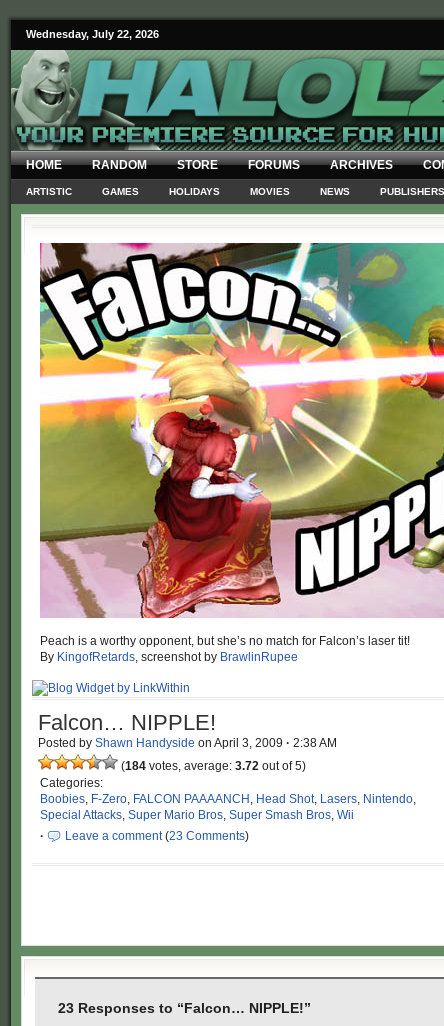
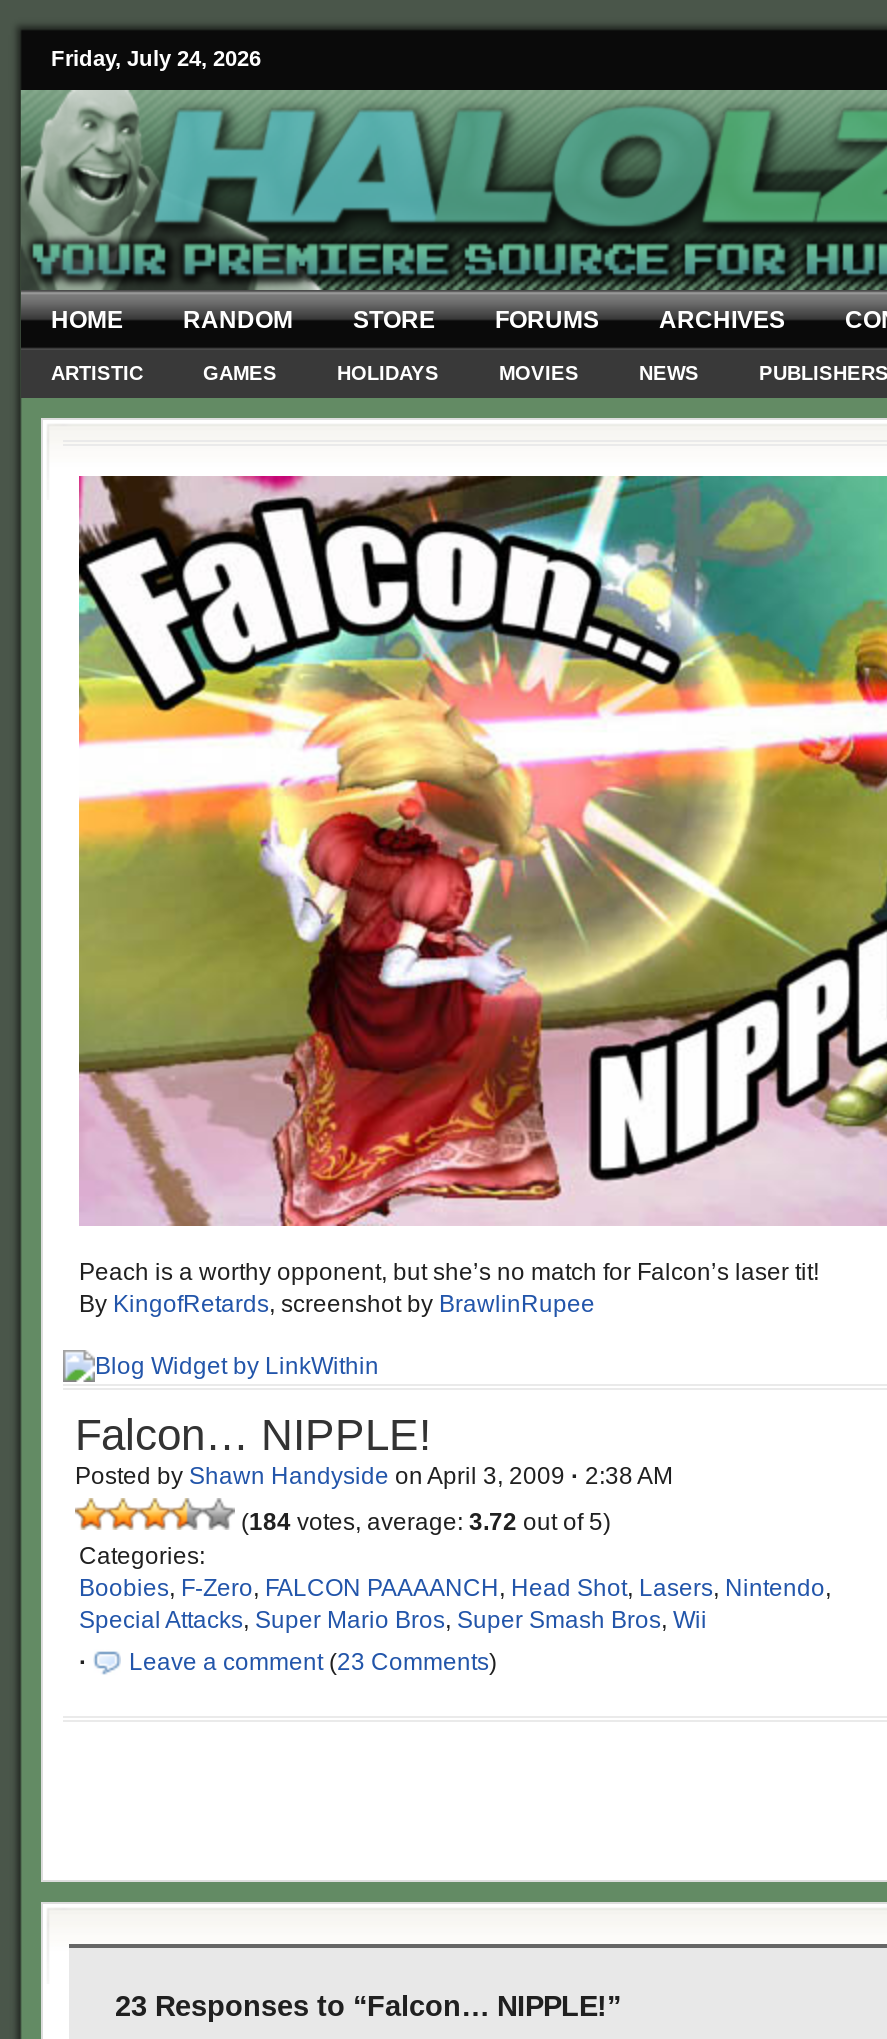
- Wednesday, July 22, 2026
+ Friday, July 24, 2026
